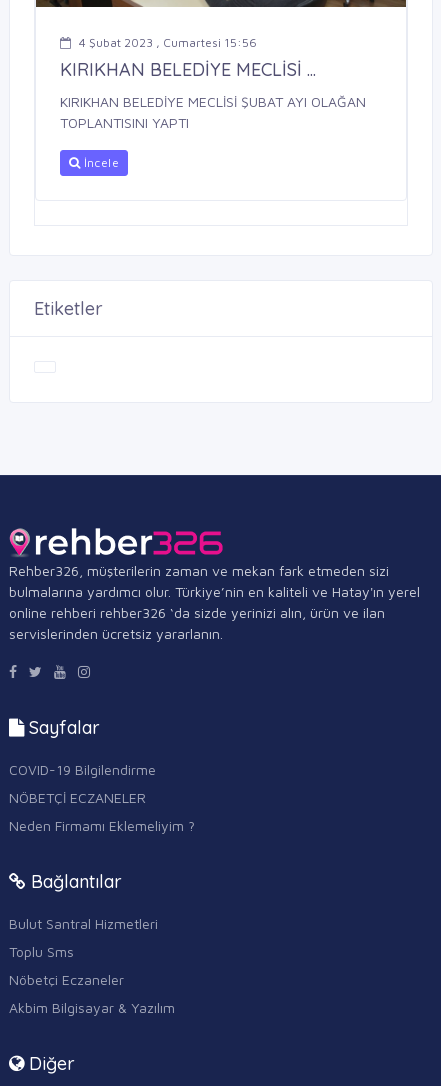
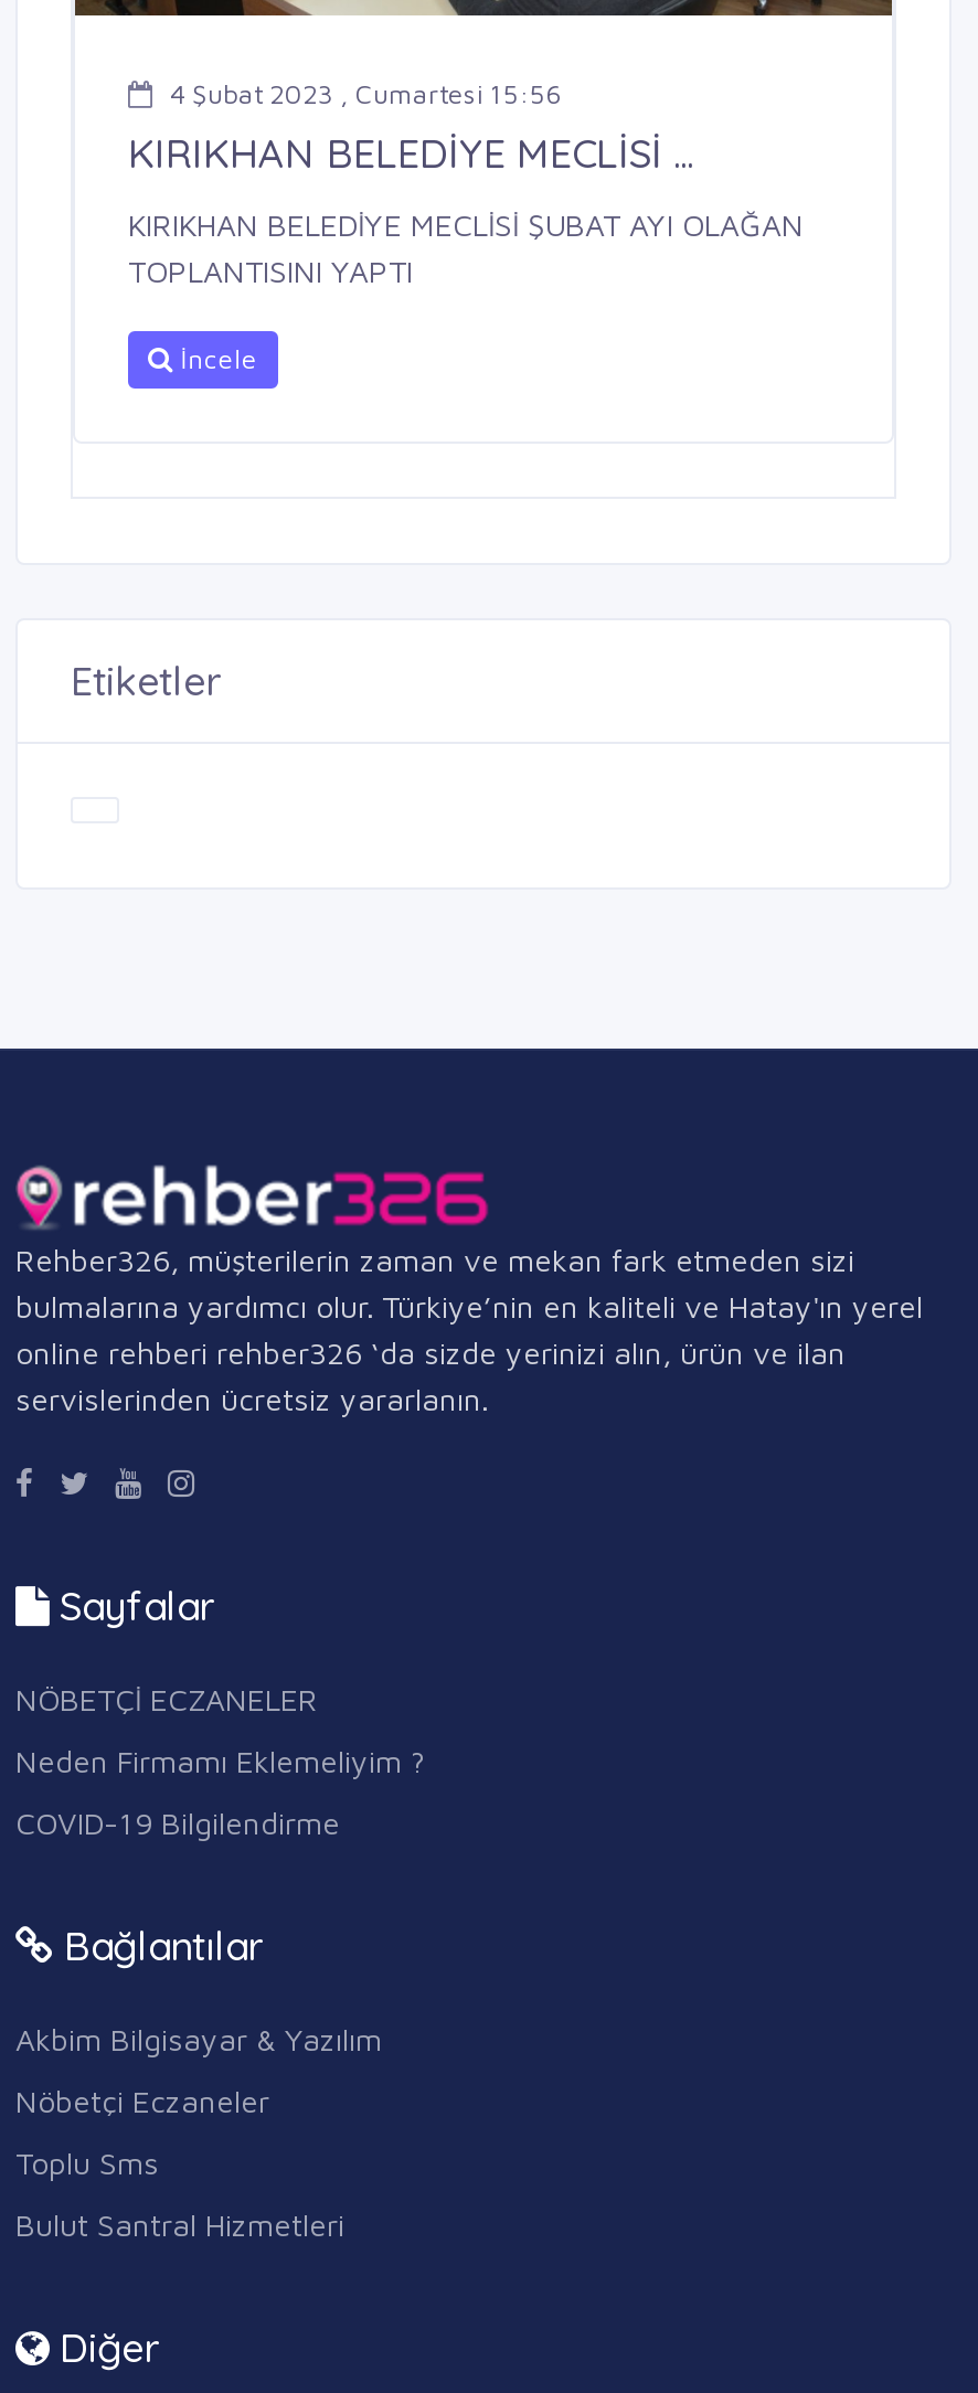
moved down: COVID-19 Bilgilendirme

moved up: NÖBETÇİ ECZANELER | Neden Firmamı Eklemeliyim ?

moved down: Bulut Santral Hizmetleri

moved up: Toplu Sms | Nöbetçi Eczaneler | Akbim Bilgisayar & Yazılım
